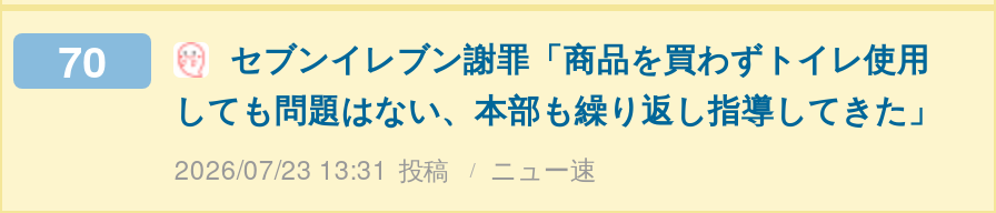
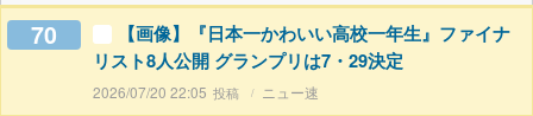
- セブンイレブン謝罪「商品を買わずトイレ使用
- しても問題はない、本部も繰り返し指導してきた」
- 2026/07/23 13:31
+ 【画像】『日本一かわいい高校一年生』ファイナ
+ リスト8人公開 グランプリは7・29決定
+ 2026/07/20 22:05
